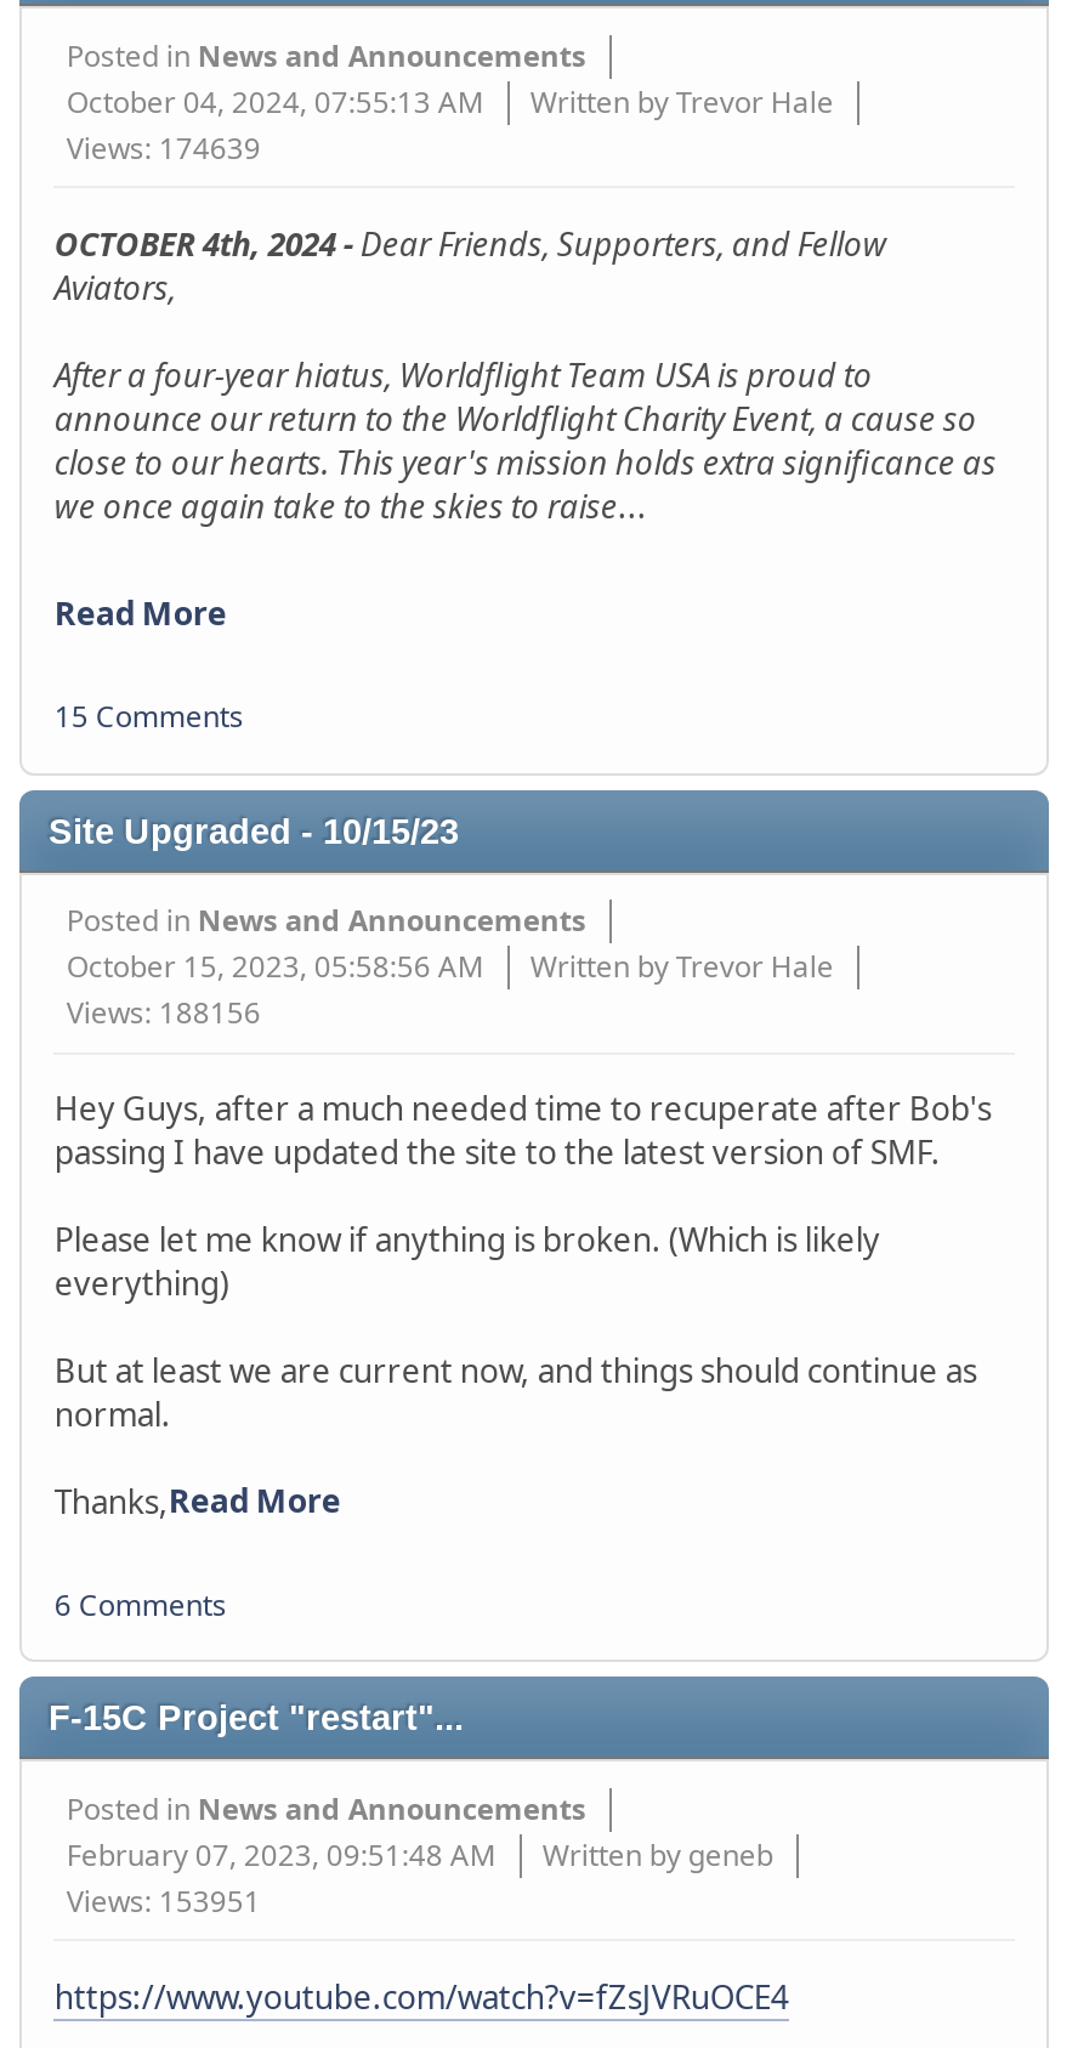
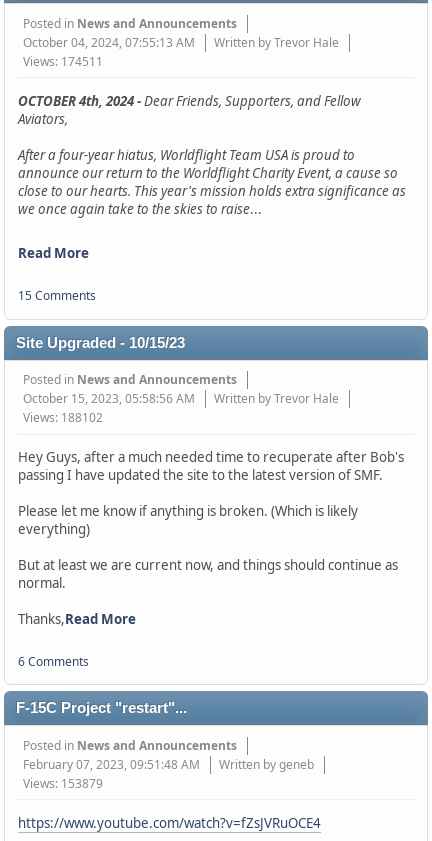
- Views: 174639
+ Views: 174511

- Views: 188156
+ Views: 188102

- Views: 153951
+ Views: 153879
